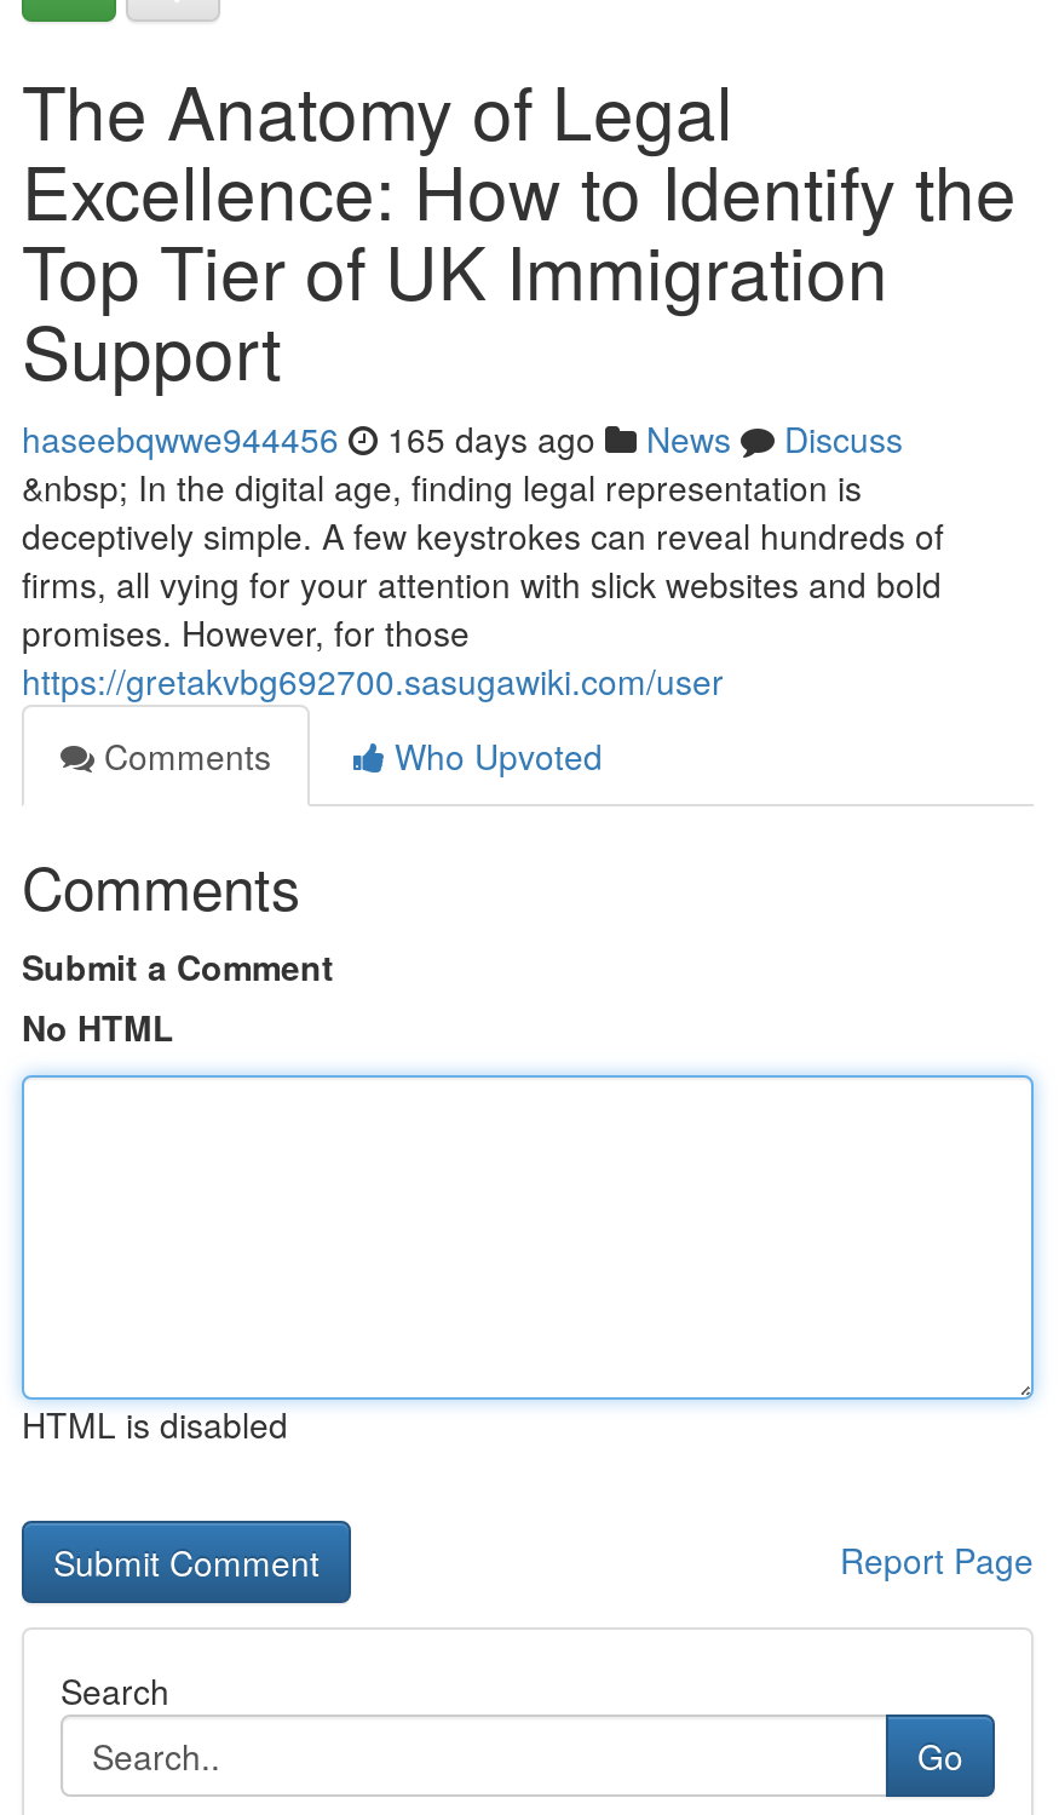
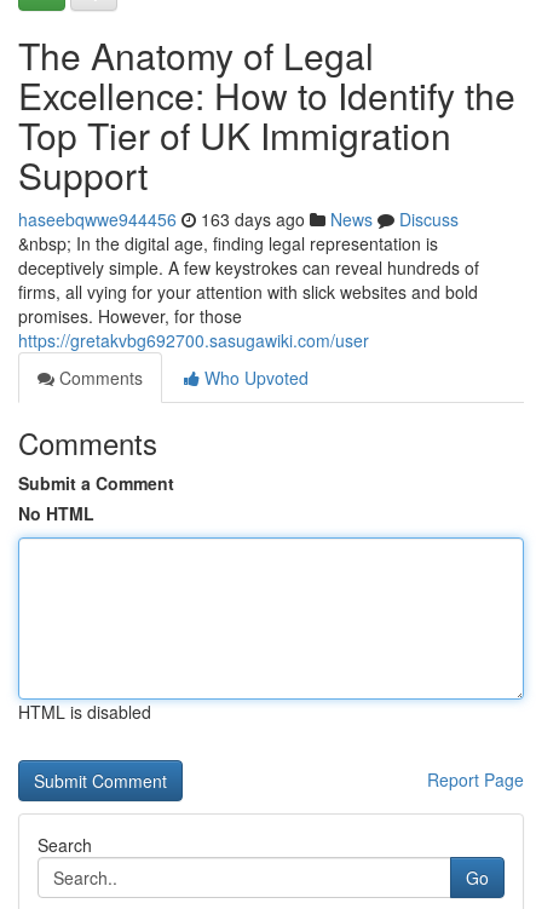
- haseebqwwe944456 165 days ago News Discuss
+ haseebqwwe944456 163 days ago News Discuss
